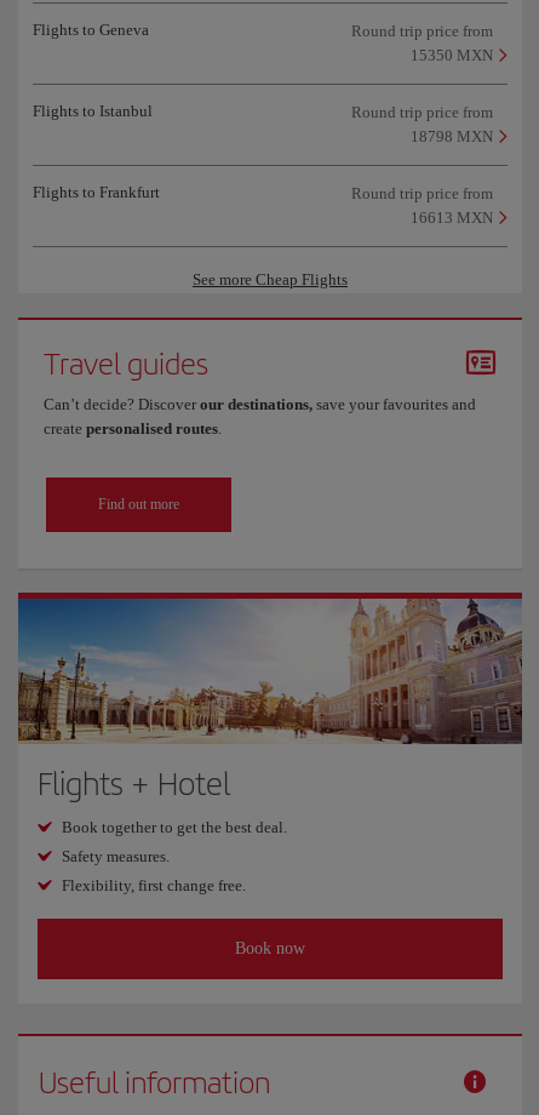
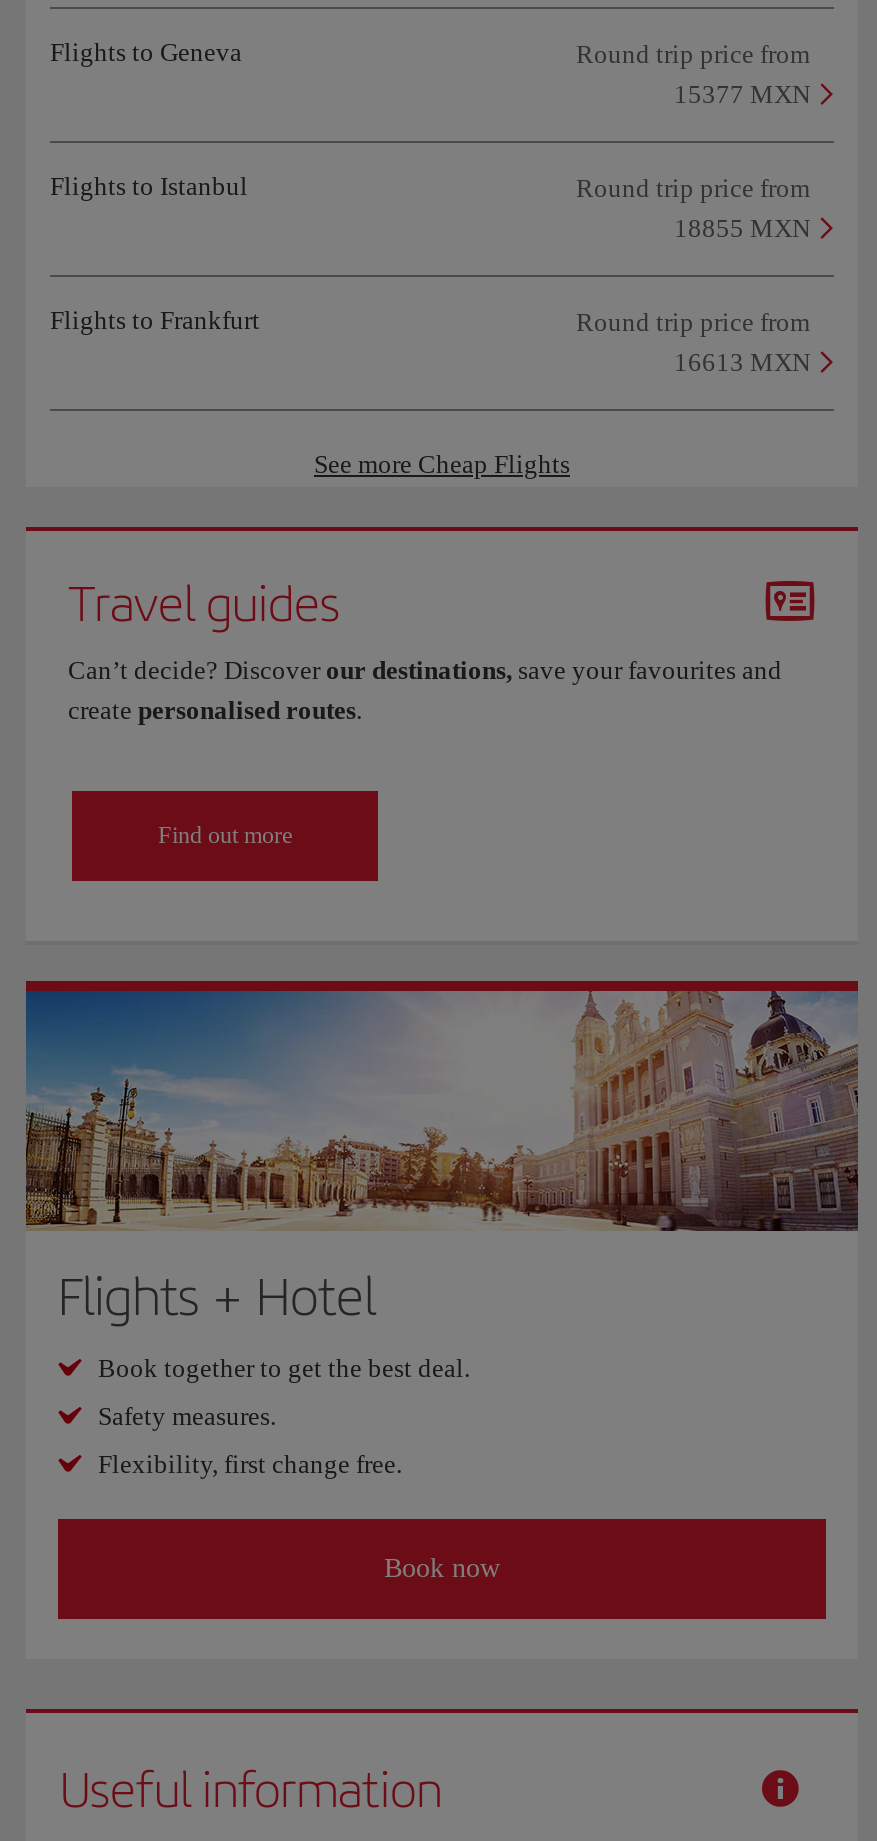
- 15350 MXN
+ 15377 MXN

- 18798 MXN
+ 18855 MXN
